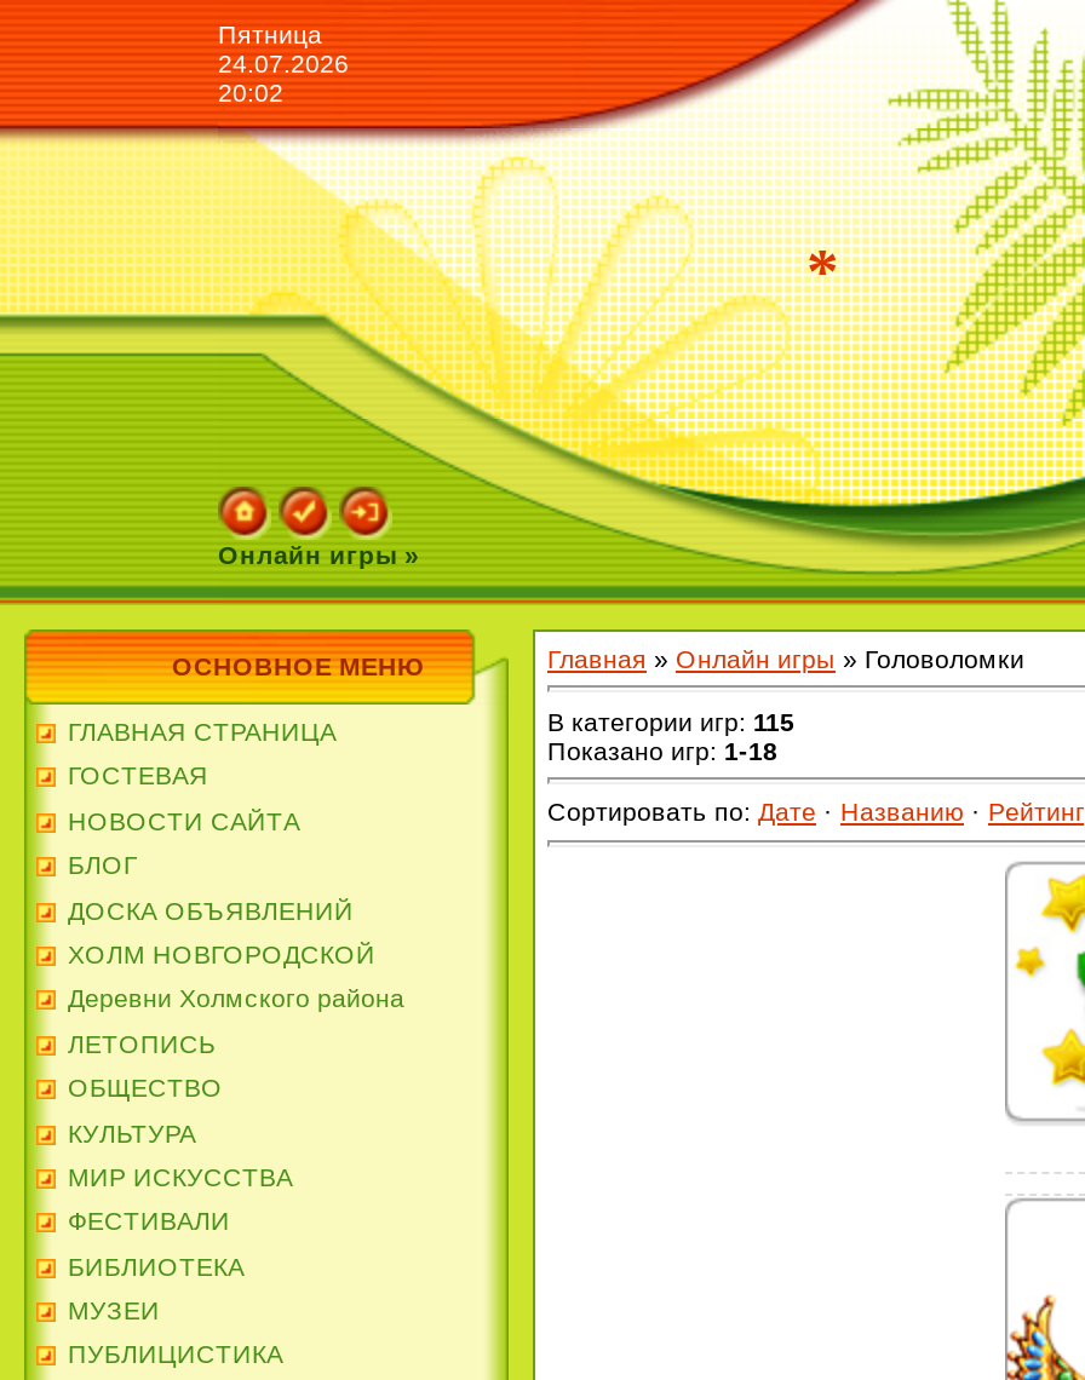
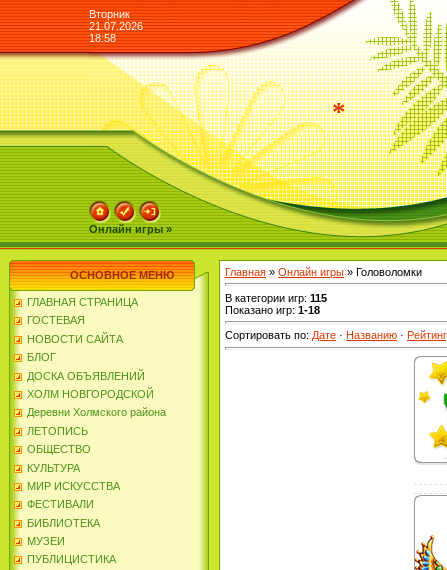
- Пятница
- 24.07.2026
- 20:02
+ Вторник
+ 21.07.2026
+ 18:58
